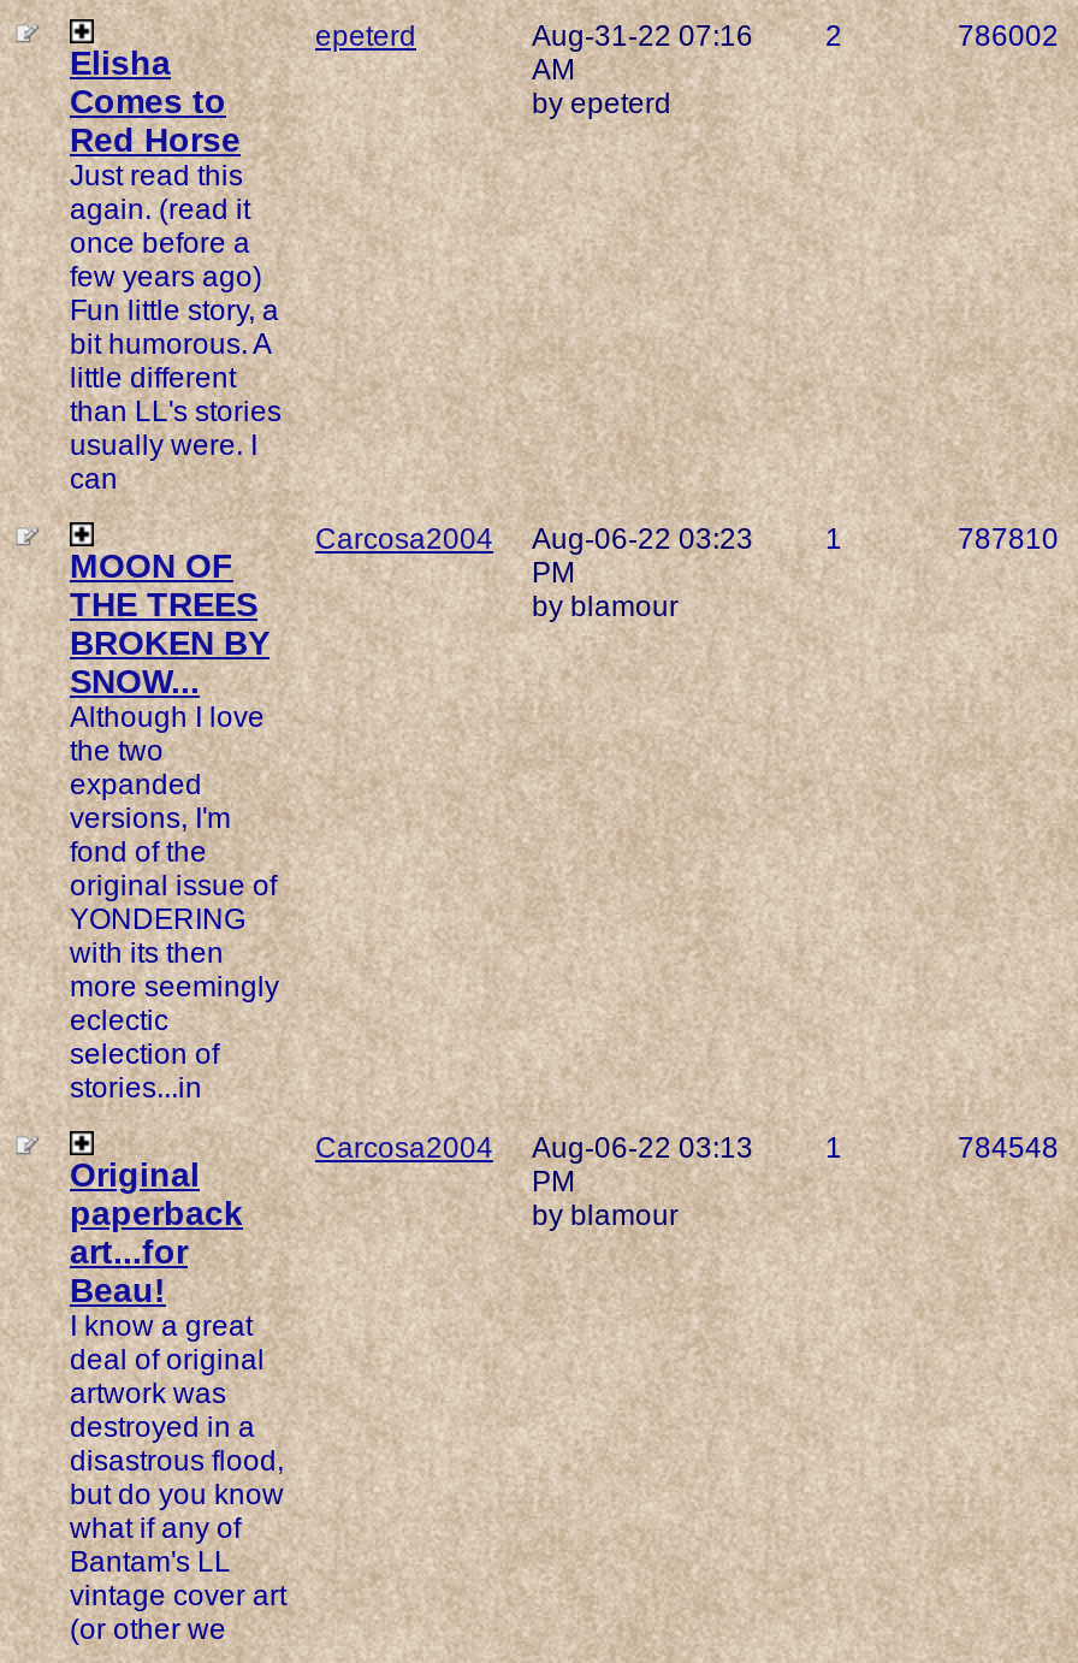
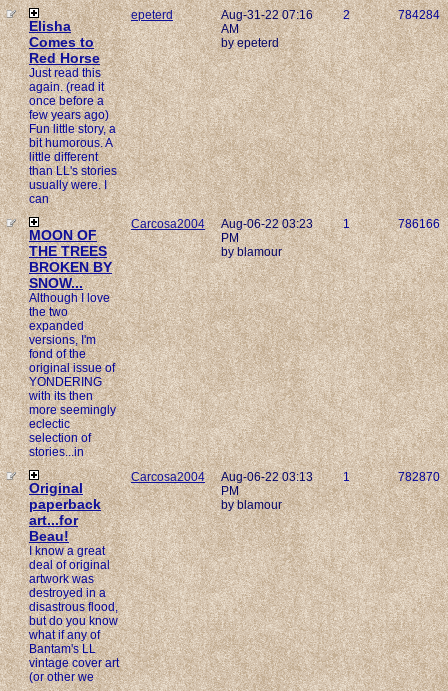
- 786002
+ 784284

- 787810
+ 786166

- 784548
+ 782870
